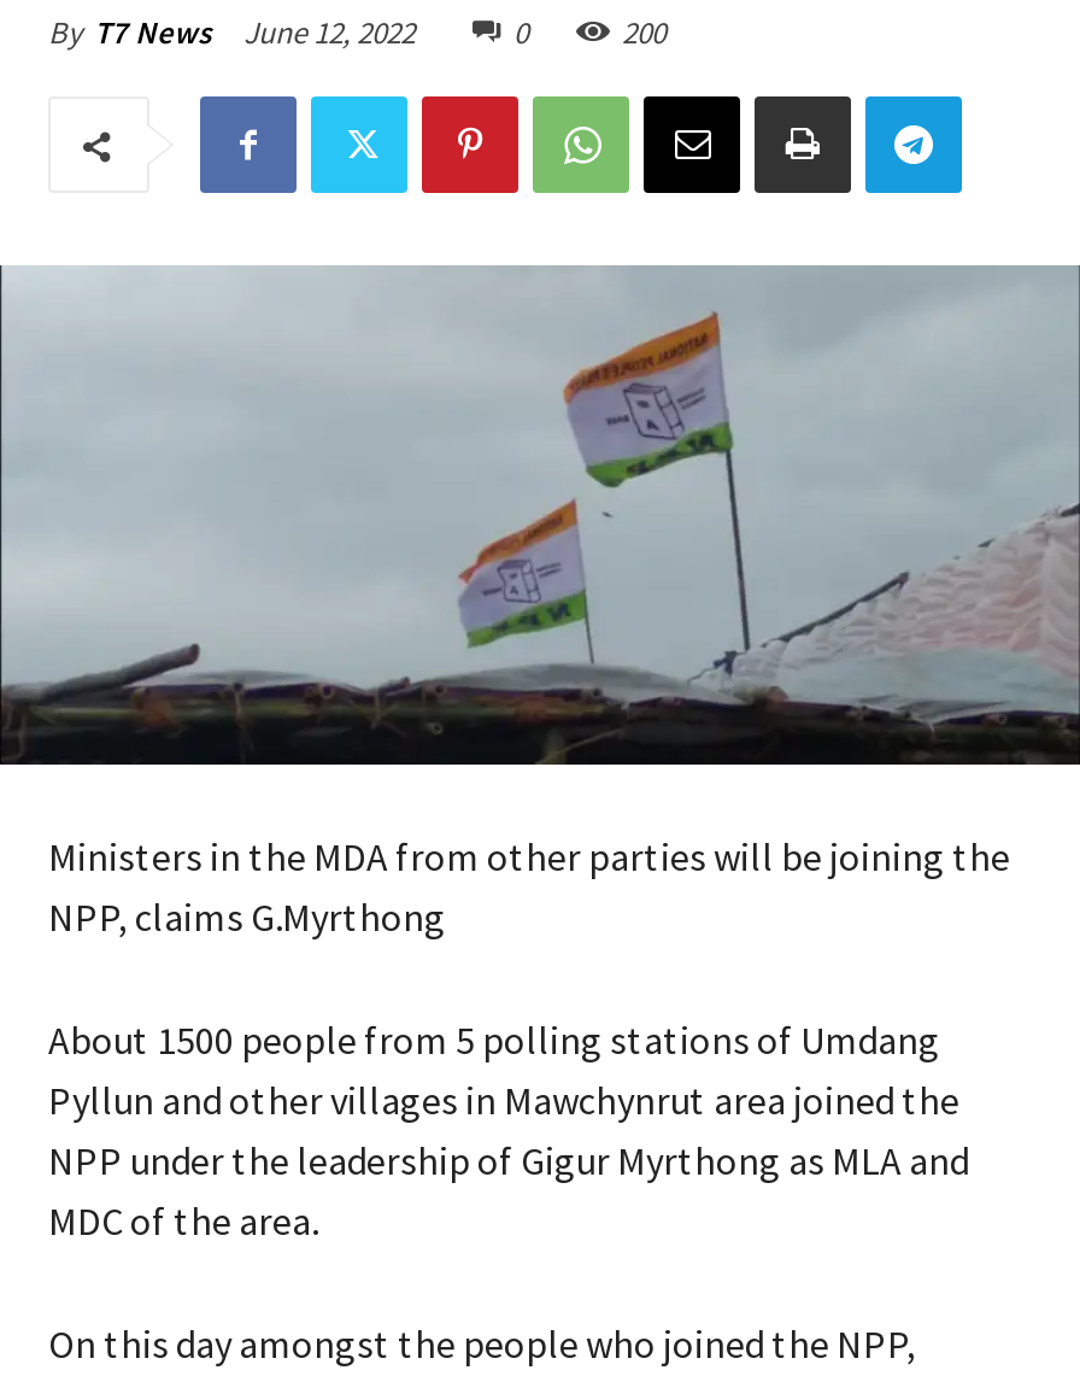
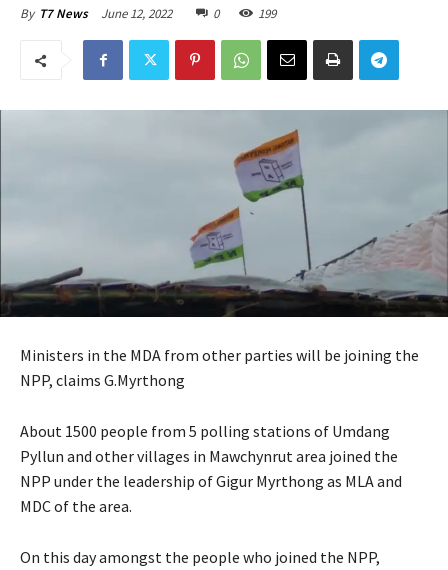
- 200
+ 199
